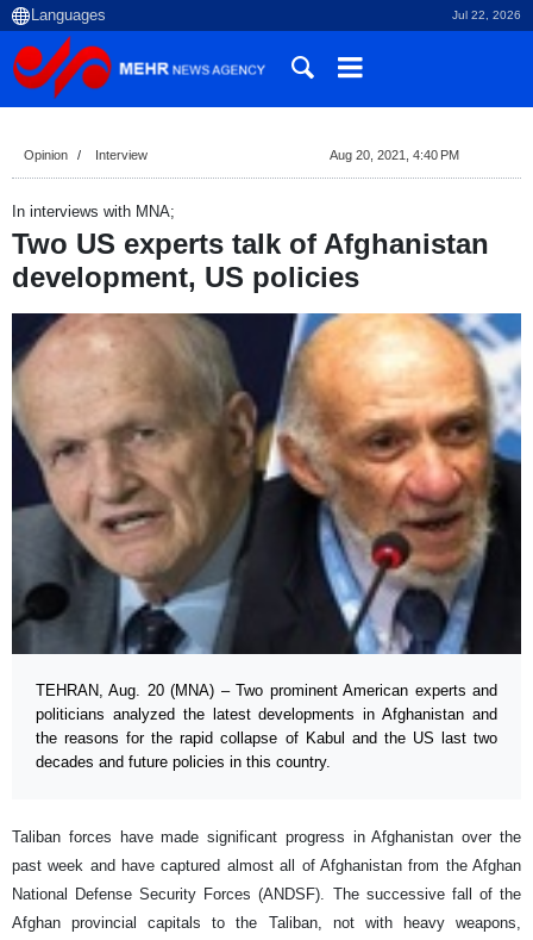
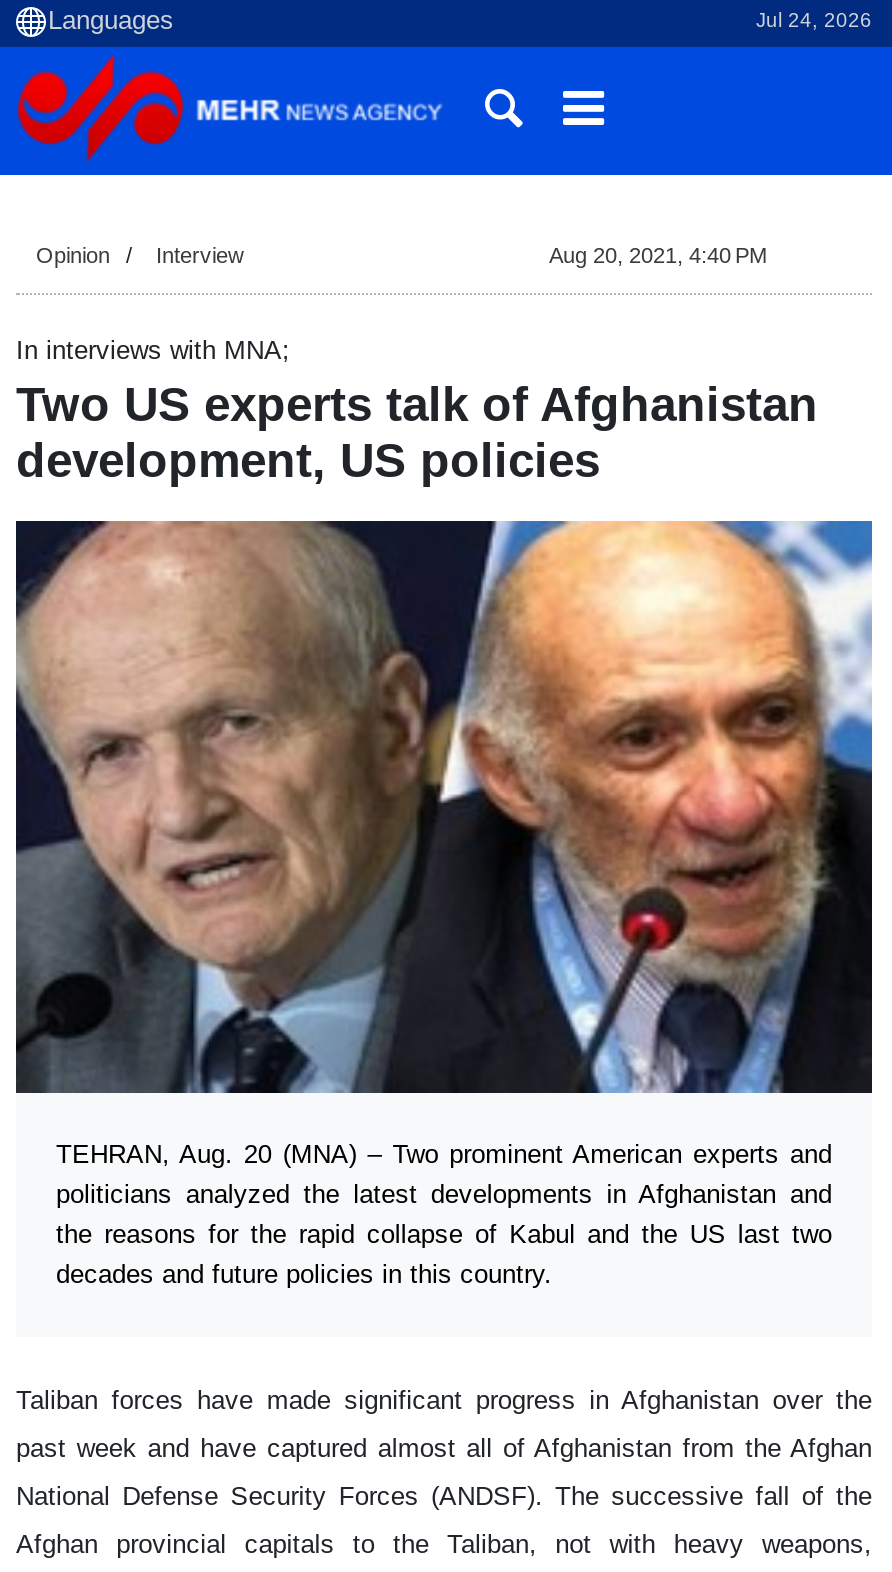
- Jul 22, 2026
+ Jul 24, 2026
